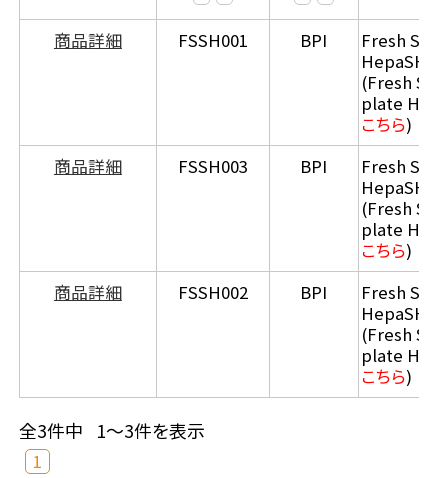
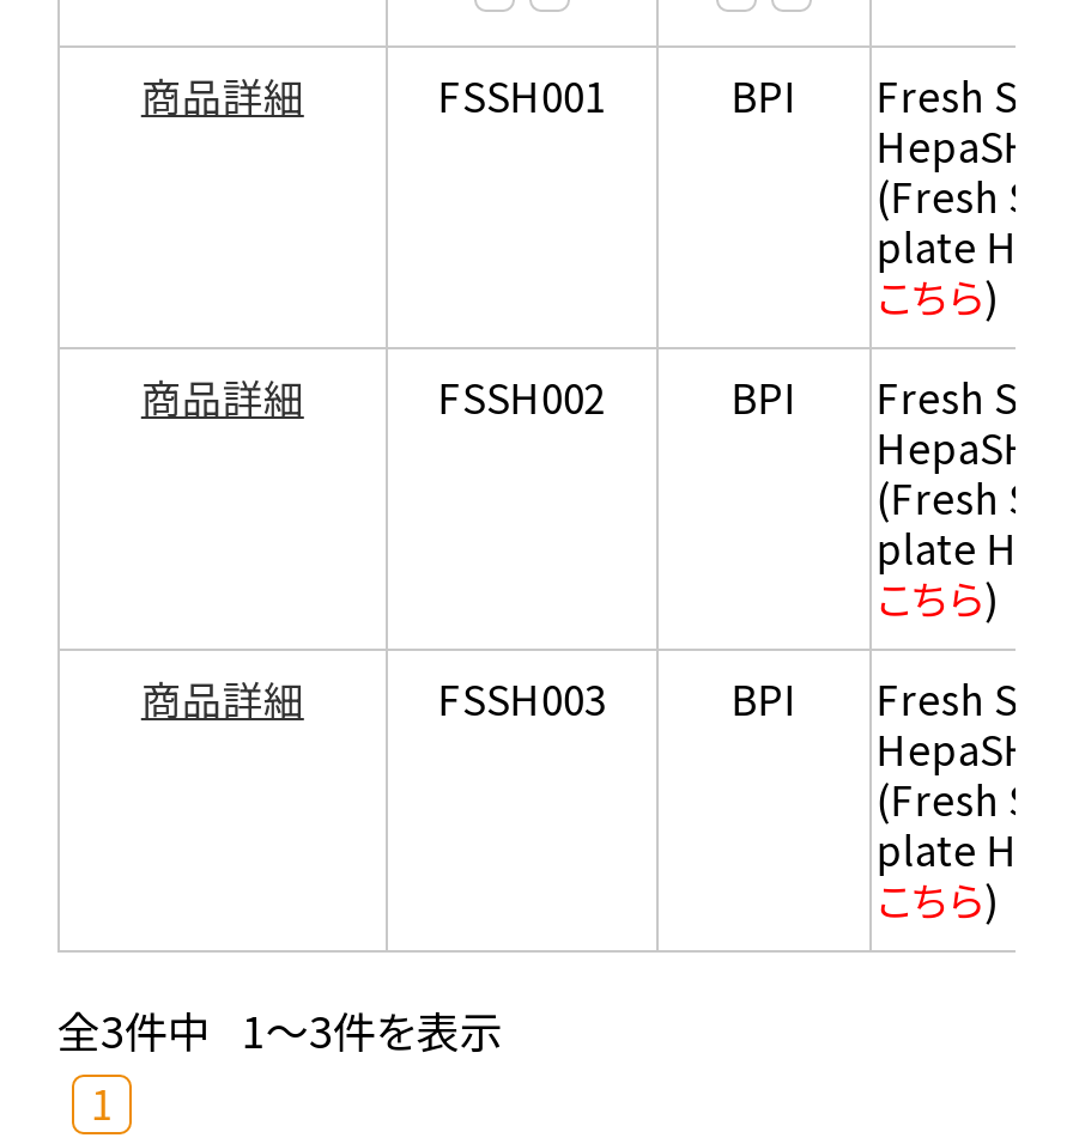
- FSSH003
+ FSSH002

- FSSH002
+ FSSH003
